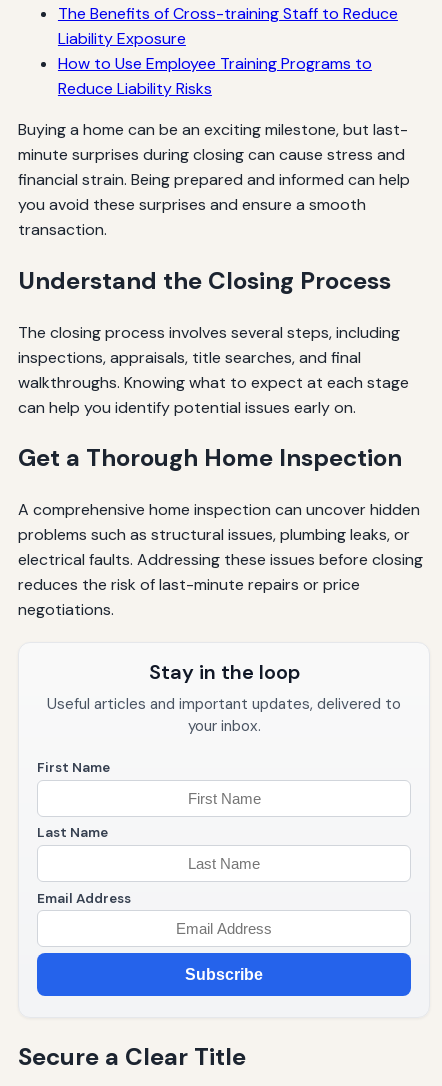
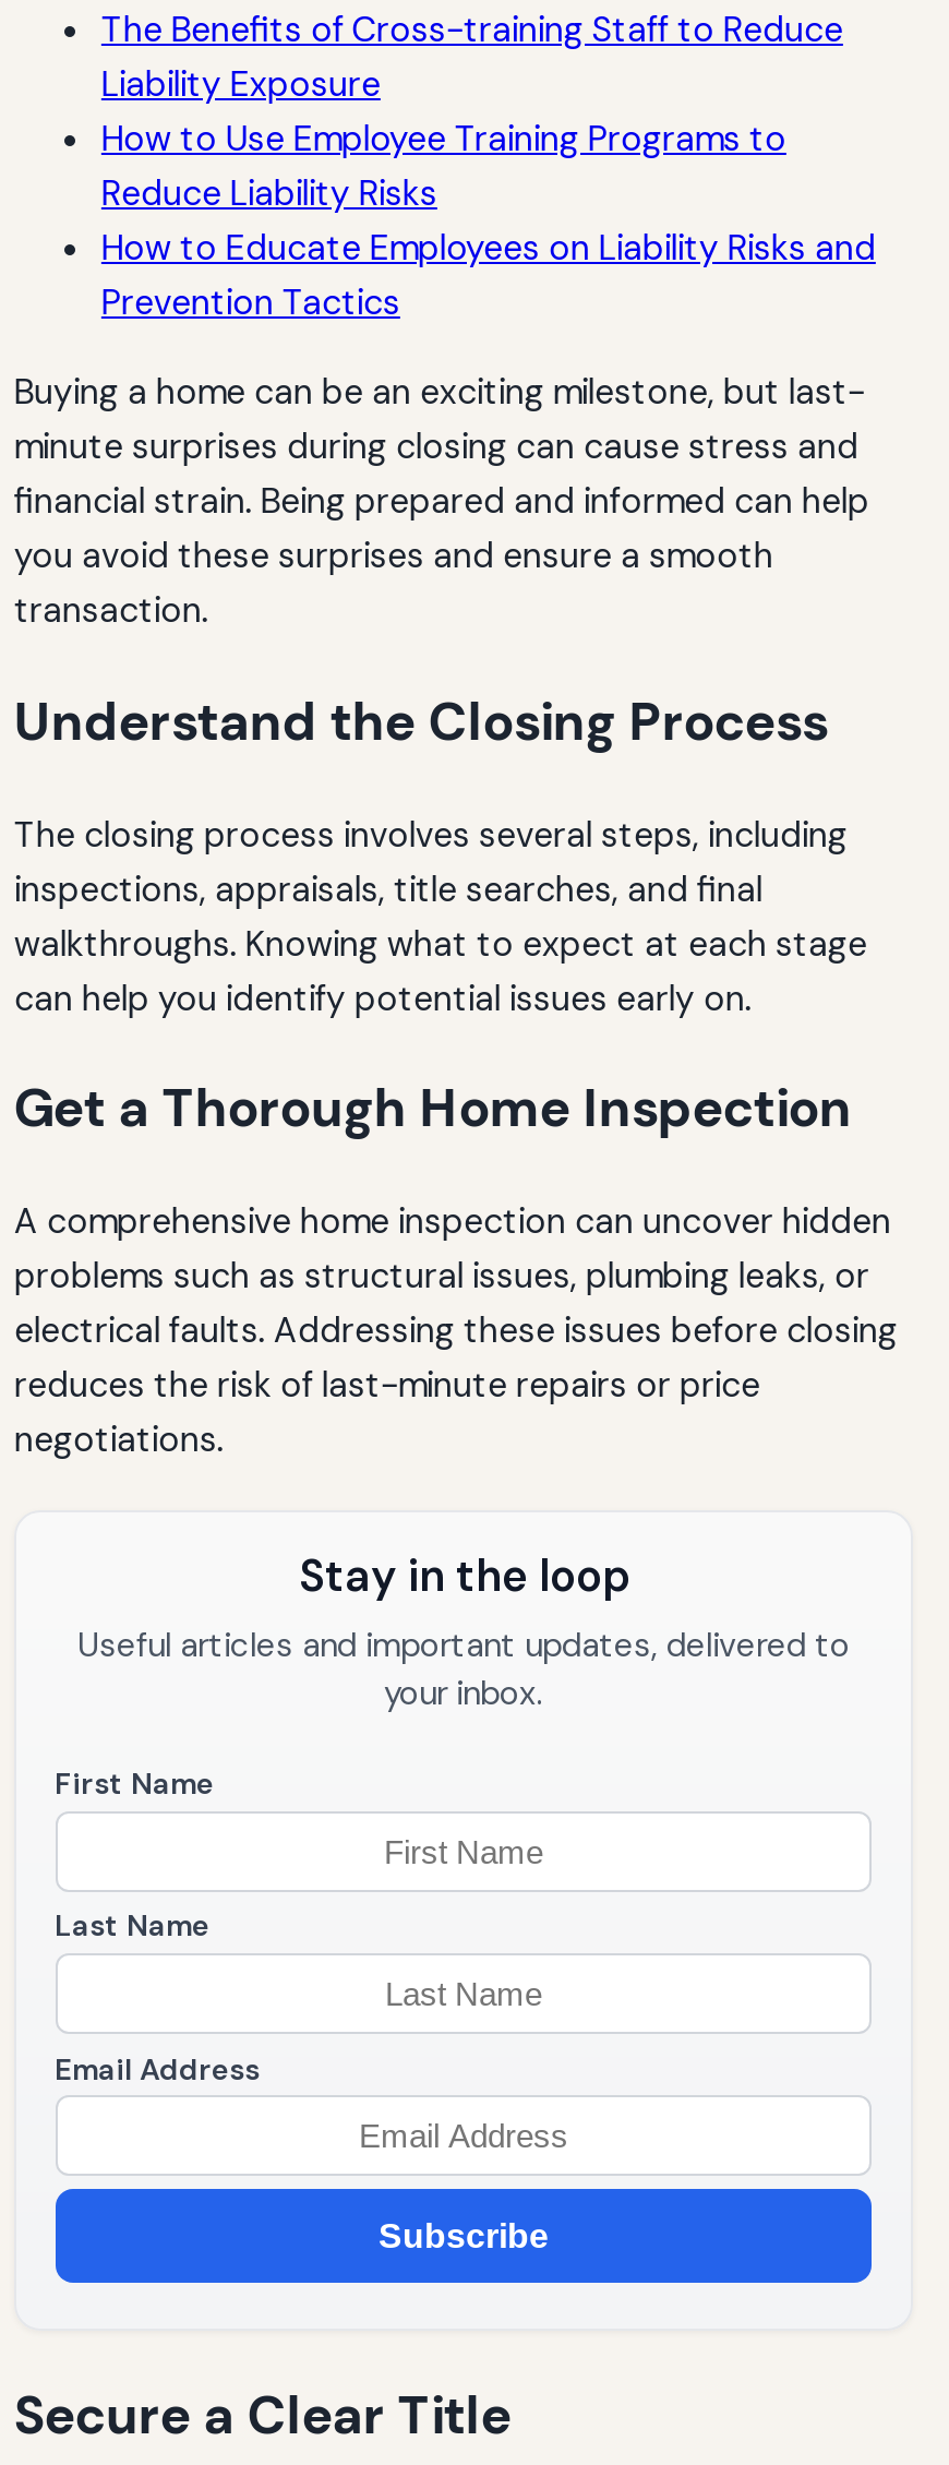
+ How to Educate Employees on Liability Risks and
+ Prevention Tactics
